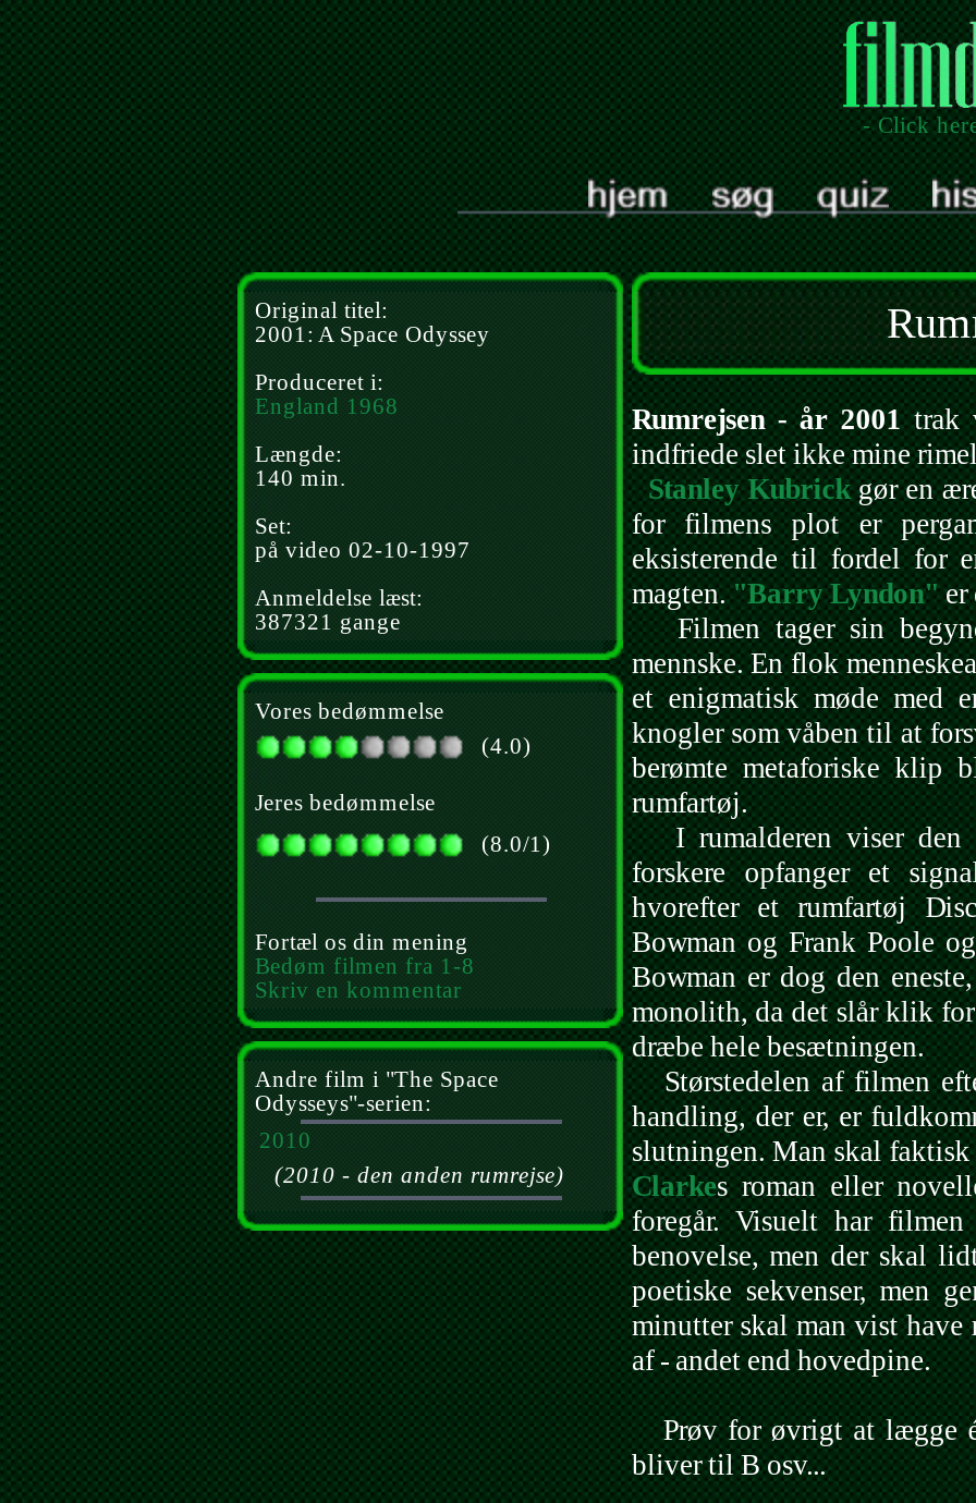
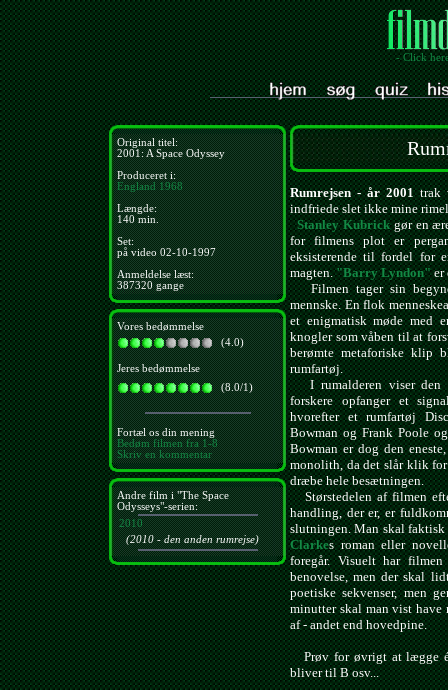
- 387321 gange
+ 387320 gange
